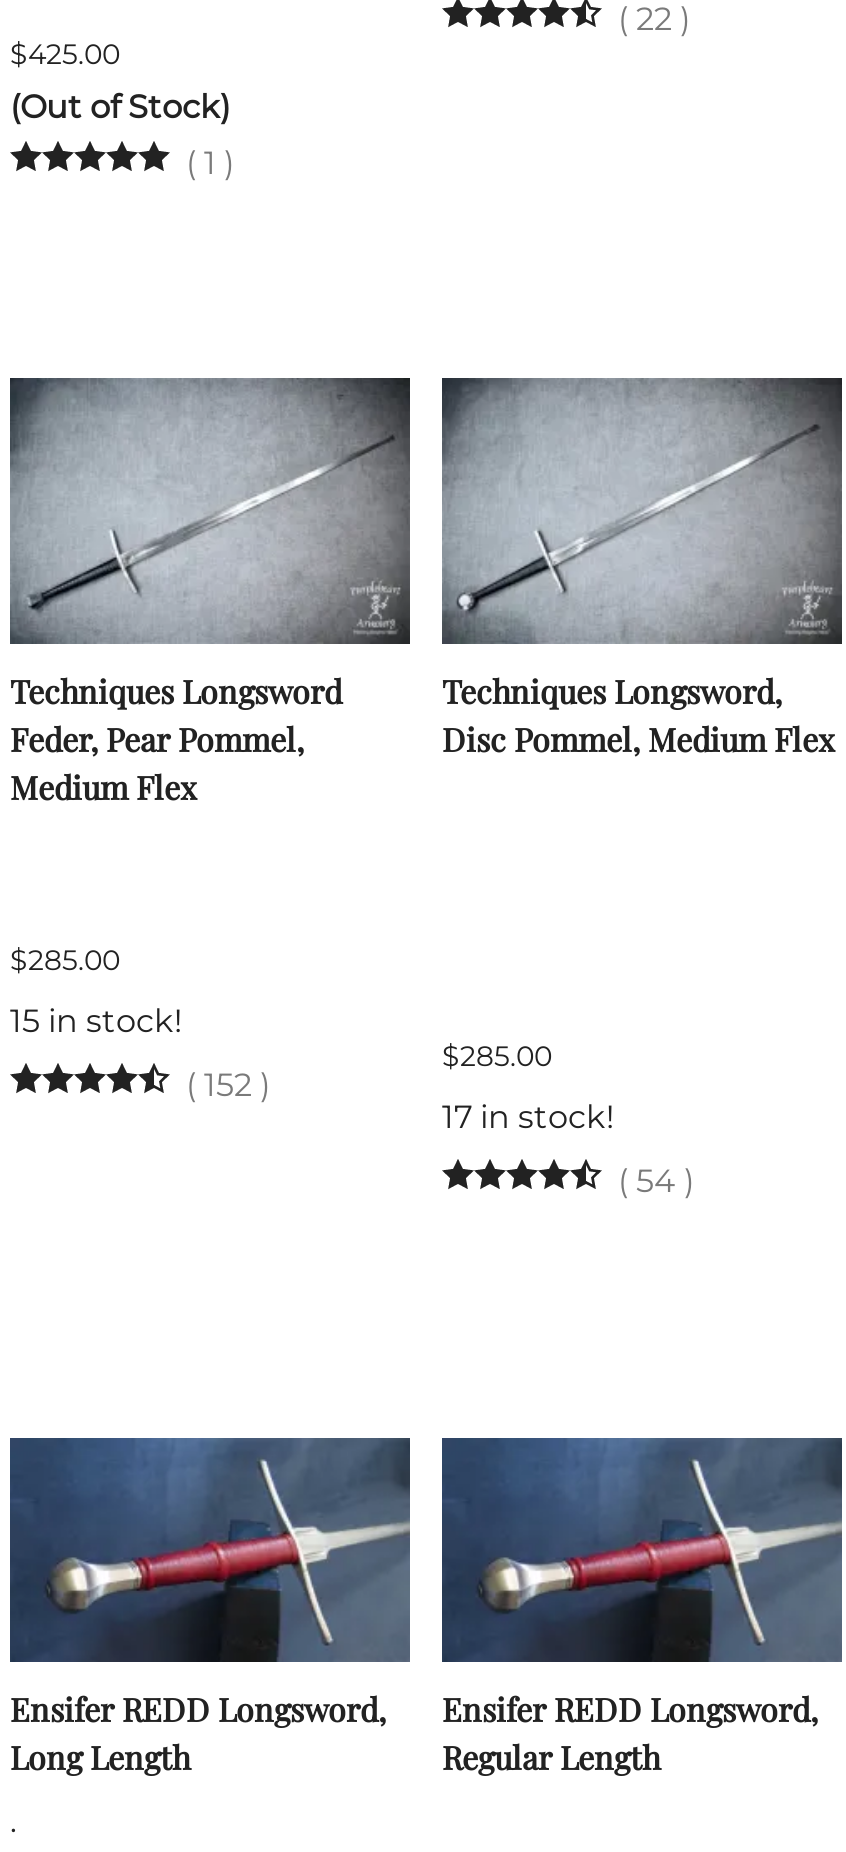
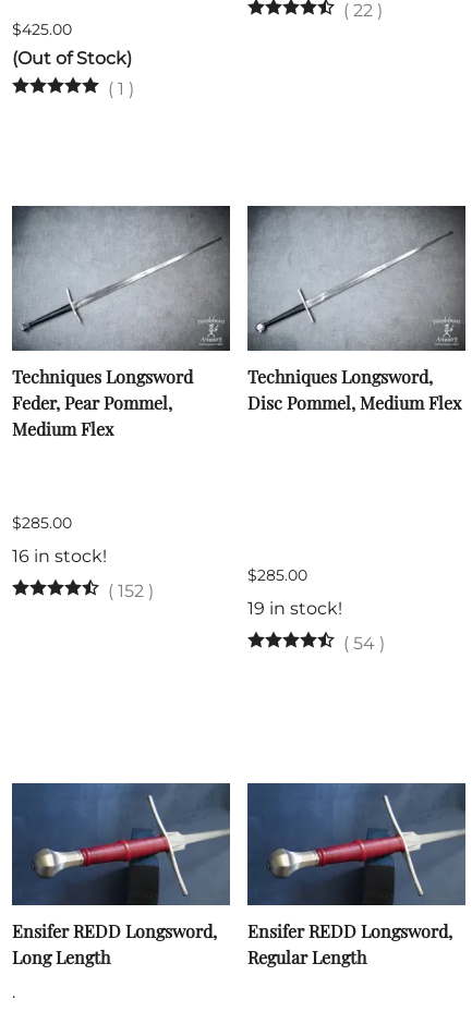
- 15 in stock!
+ 16 in stock!

- 17 in stock!
+ 19 in stock!
